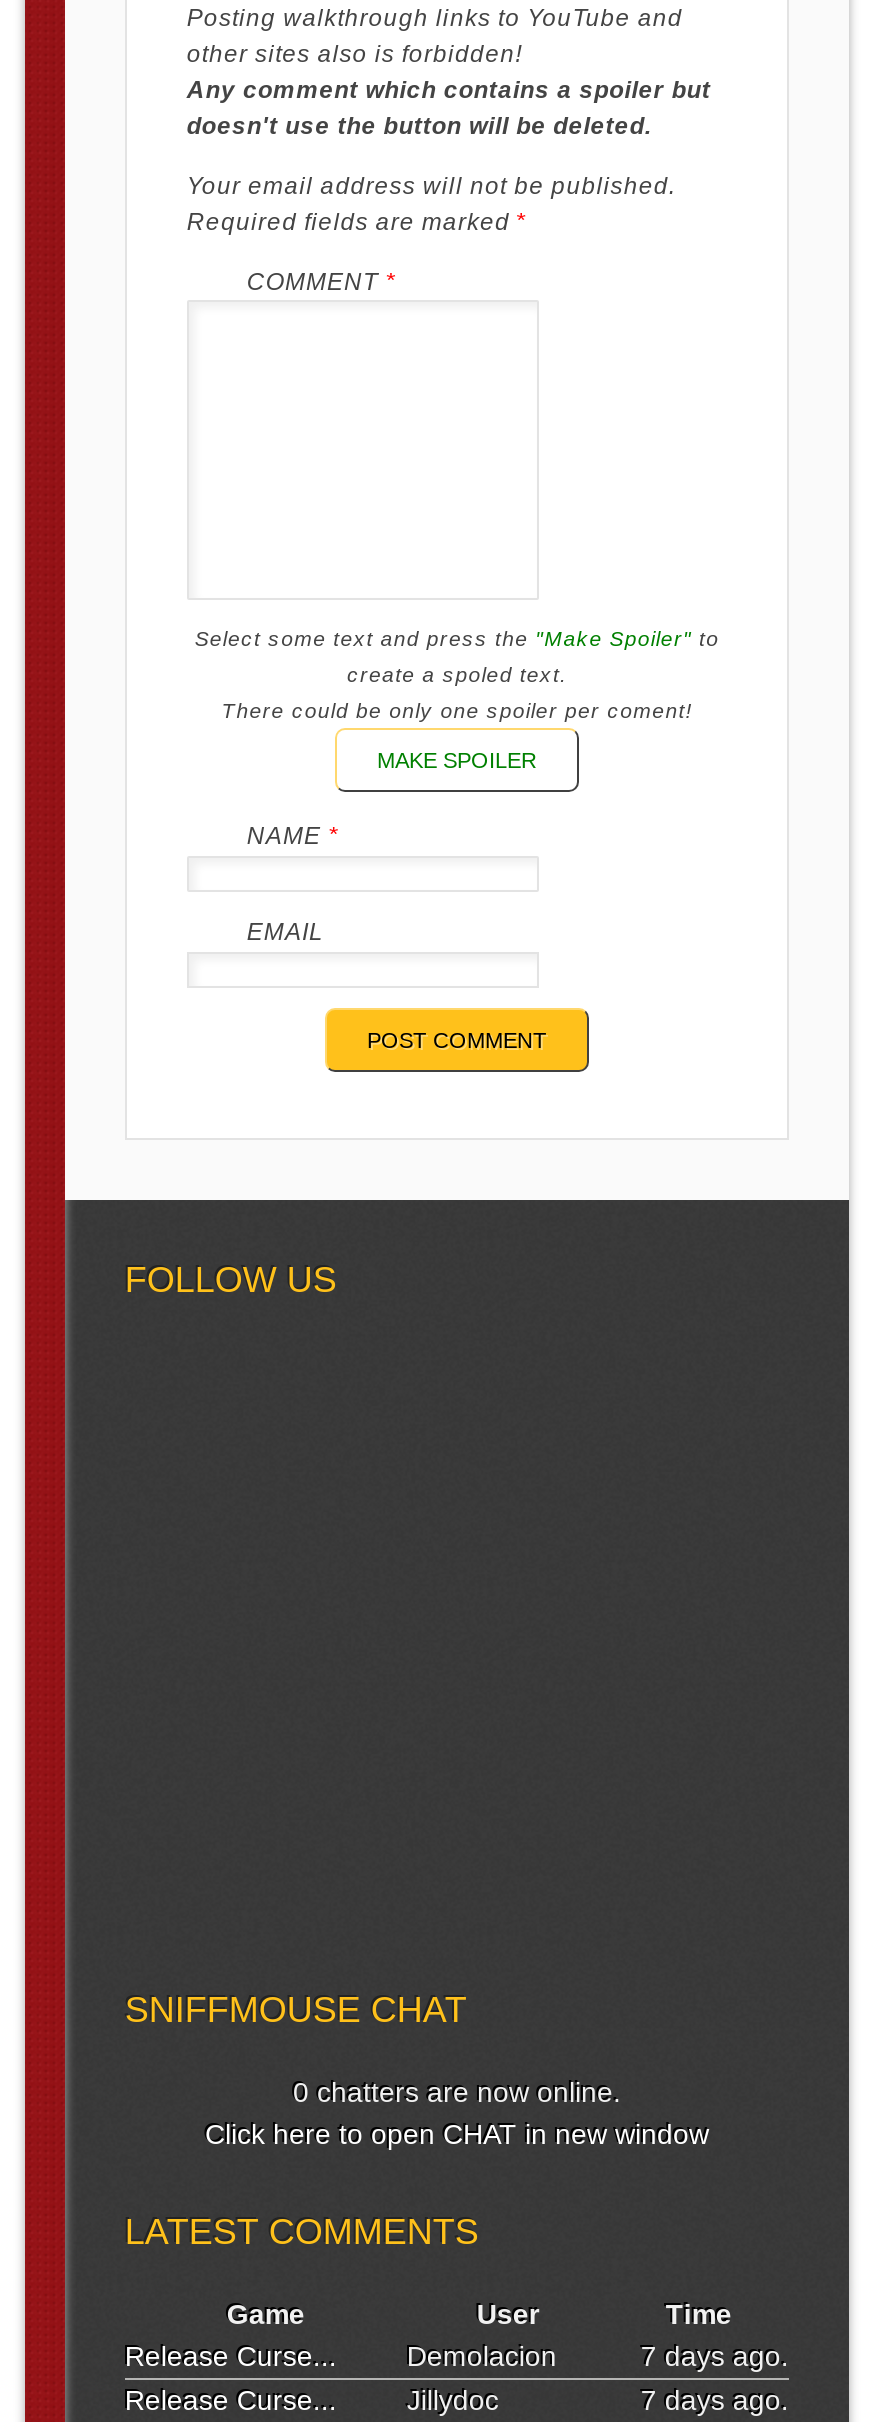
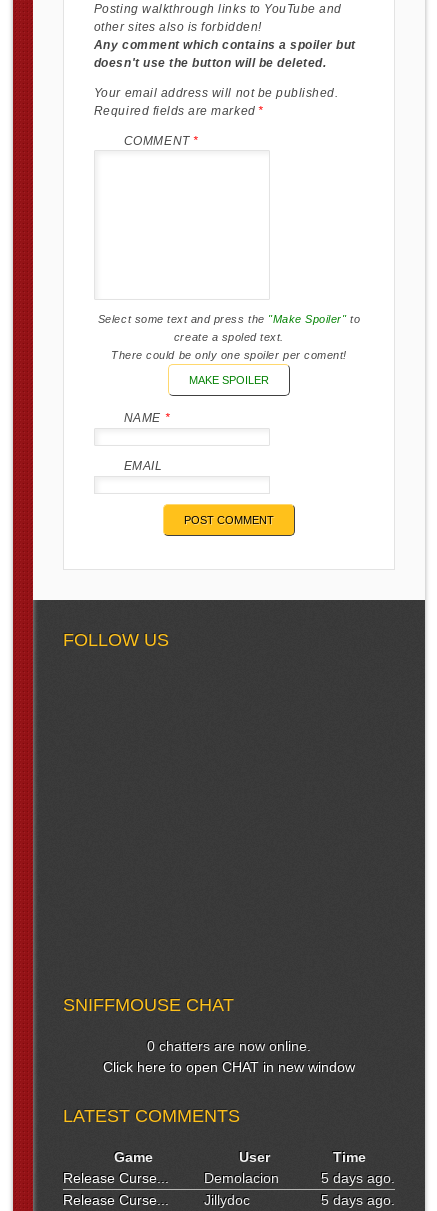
- 7 days ago.
+ 5 days ago.

- 7 days ago.
+ 5 days ago.
